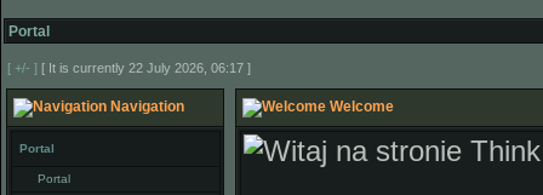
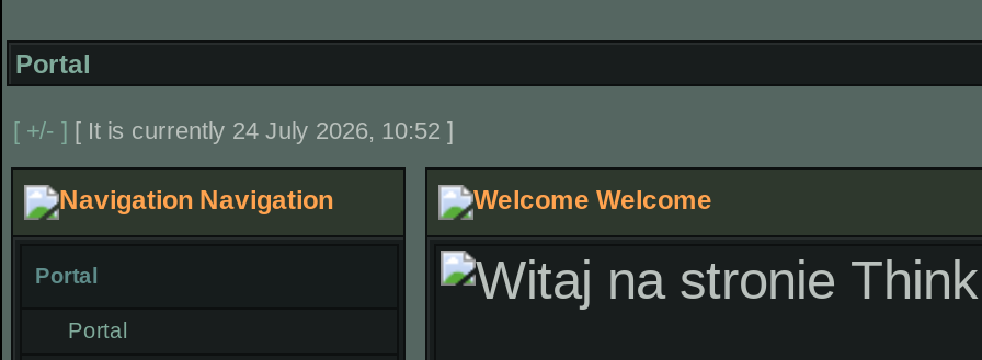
- [ +/- ] [ It is currently 22 July 2026, 06:17 ]
+ [ +/- ] [ It is currently 24 July 2026, 10:52 ]
